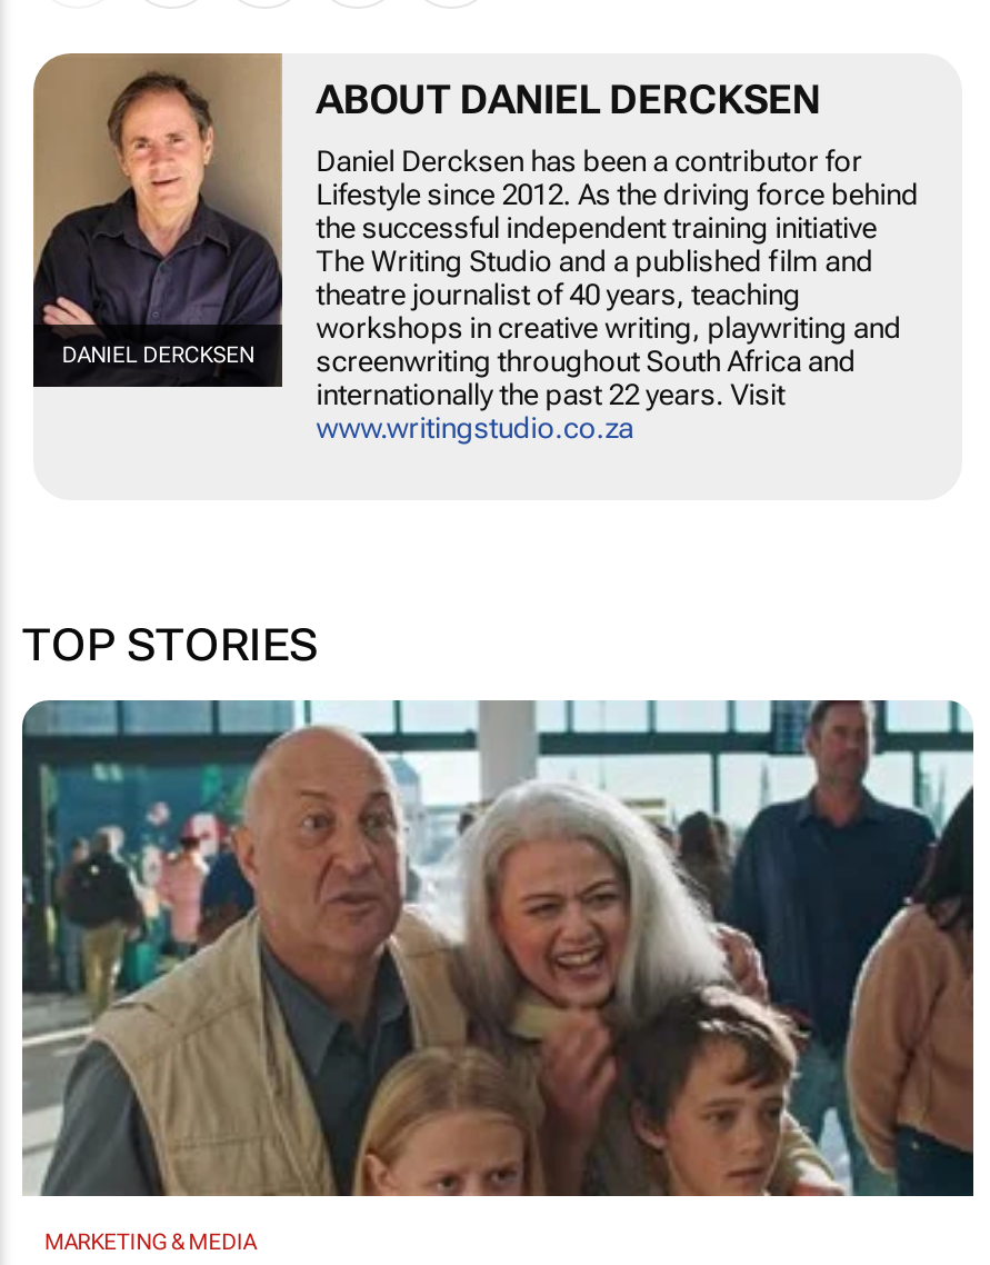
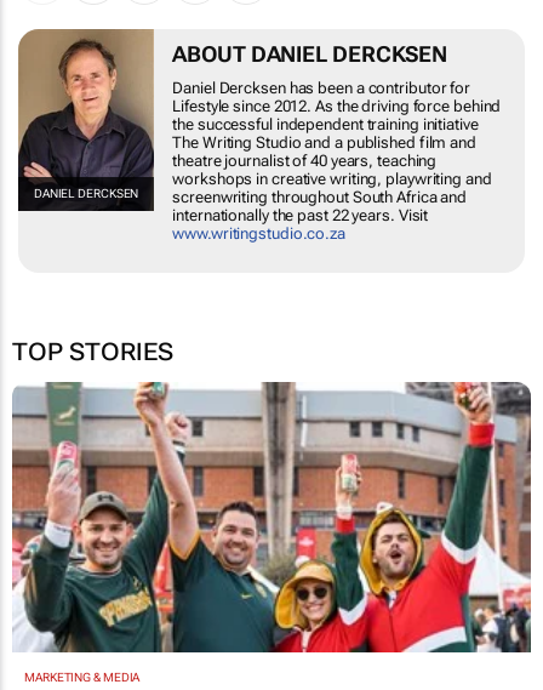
- [image]
+ [image]
